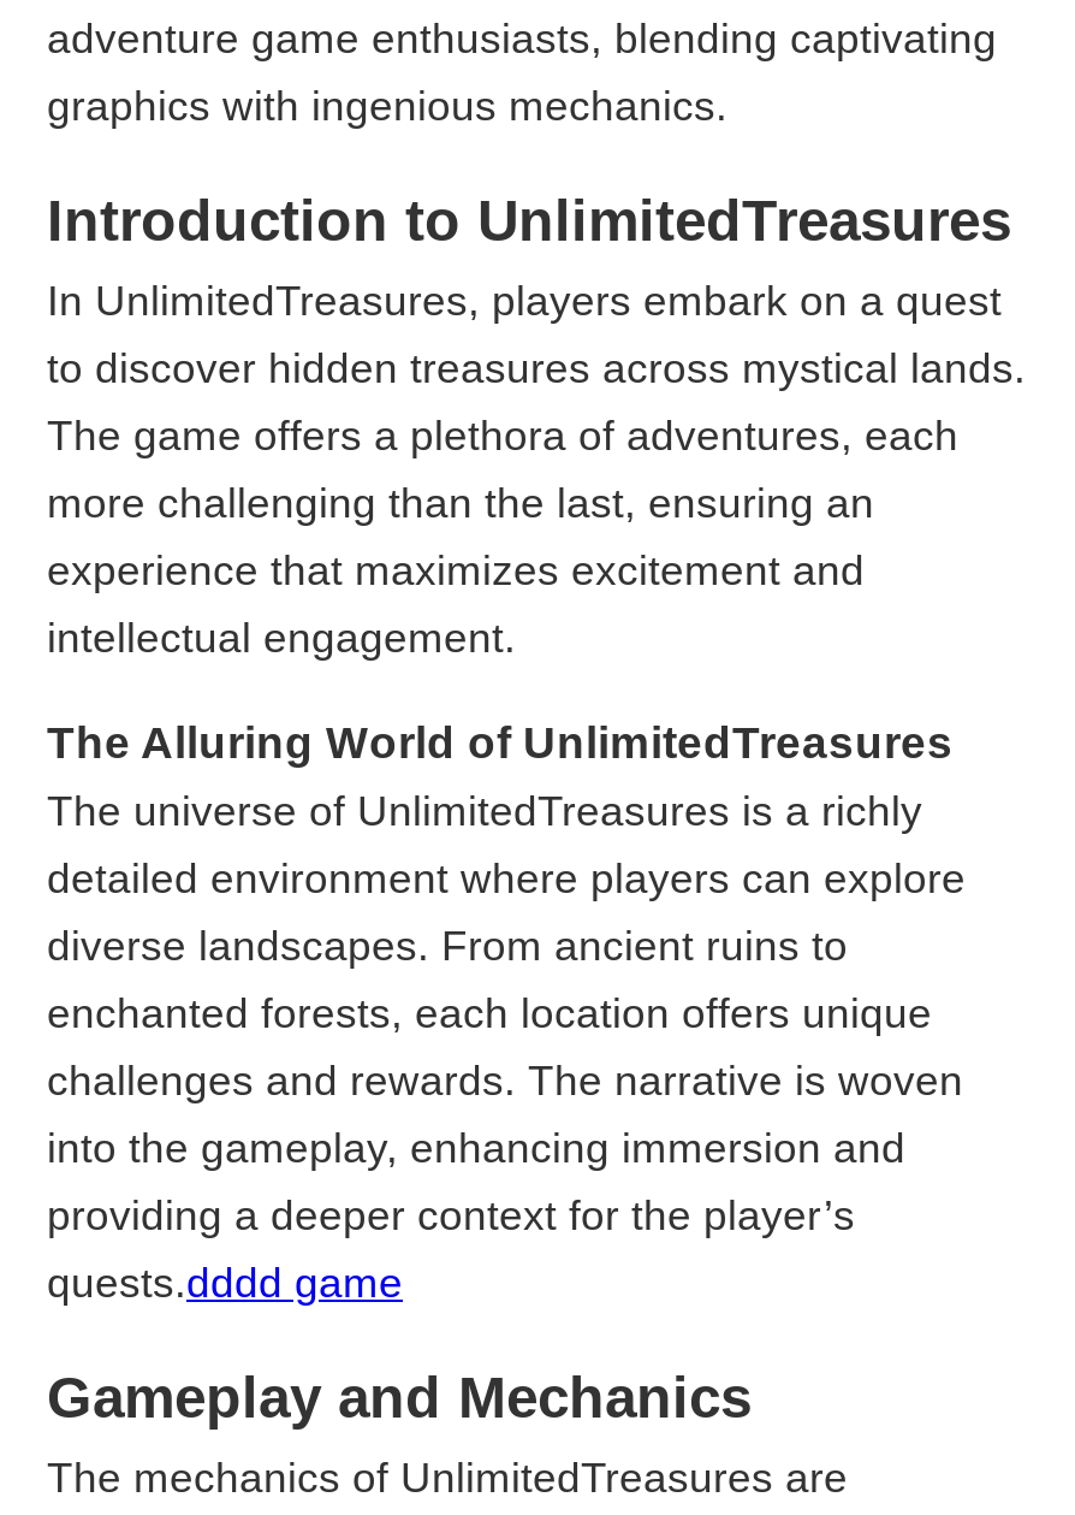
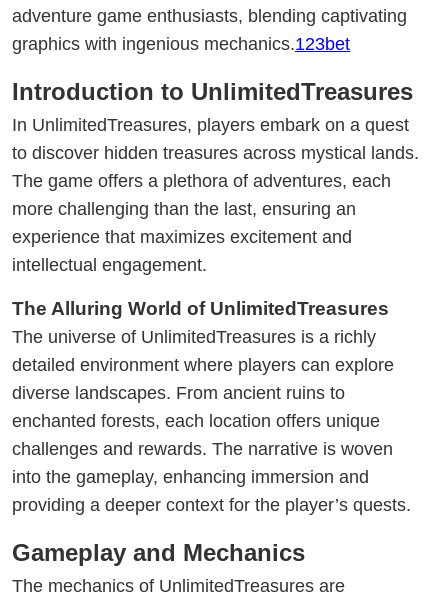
- graphics with ingenious mechanics.
+ graphics with ingenious mechanics.123bet

- providing a deeper context for the player’s
- quests.dddd game
+ providing a deeper context for the player’s quests.
